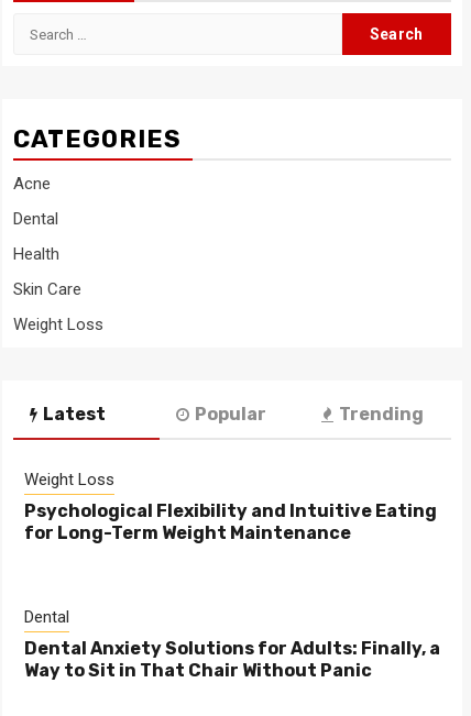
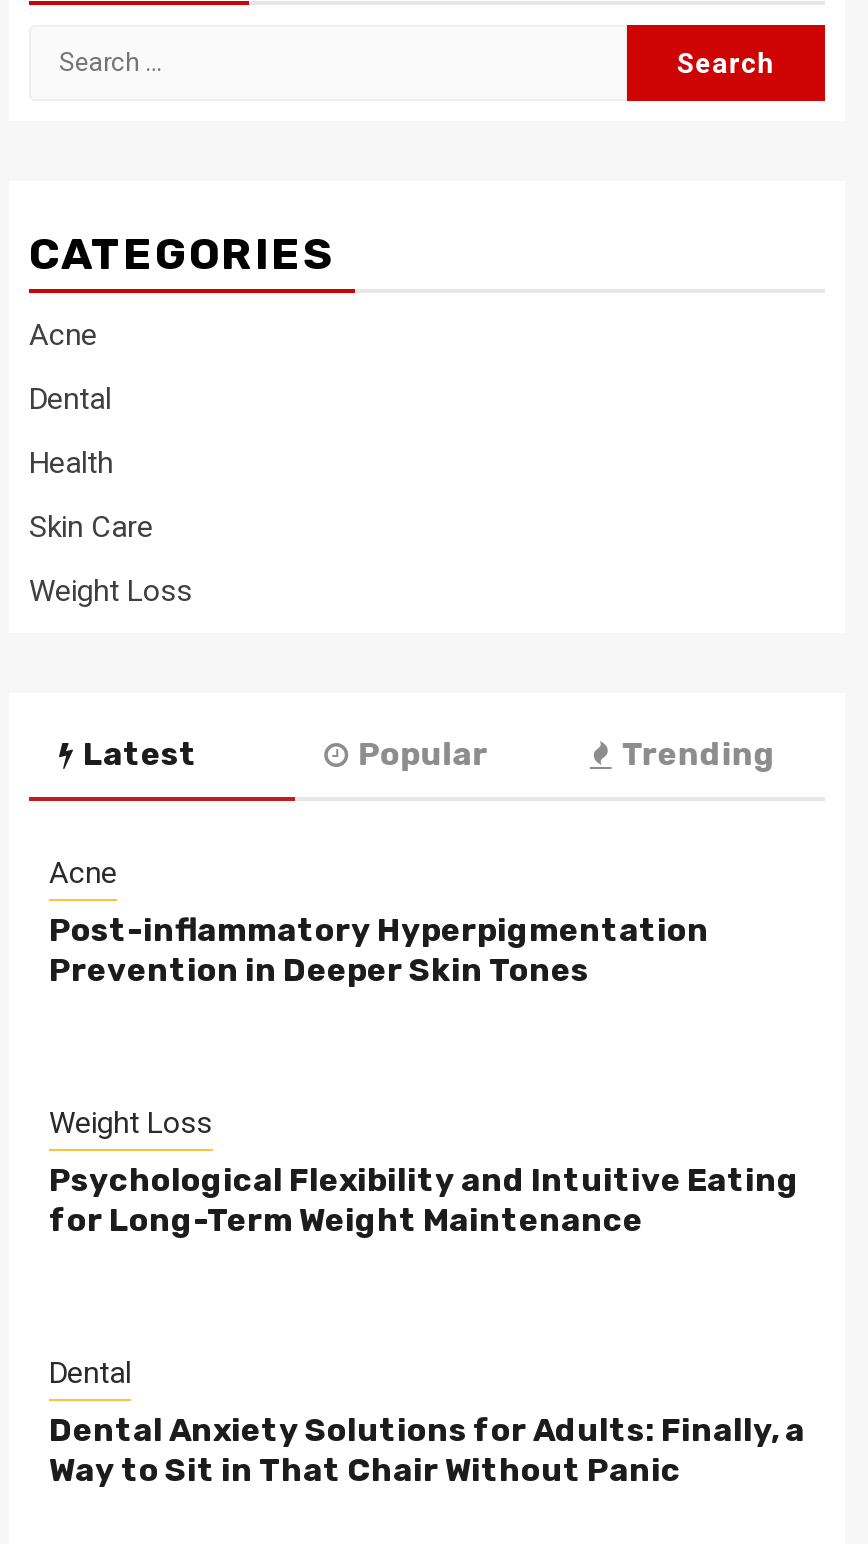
+ Acne
+ Post-inflammatory Hyperpigmentation
+ Prevention in Deeper Skin Tones
